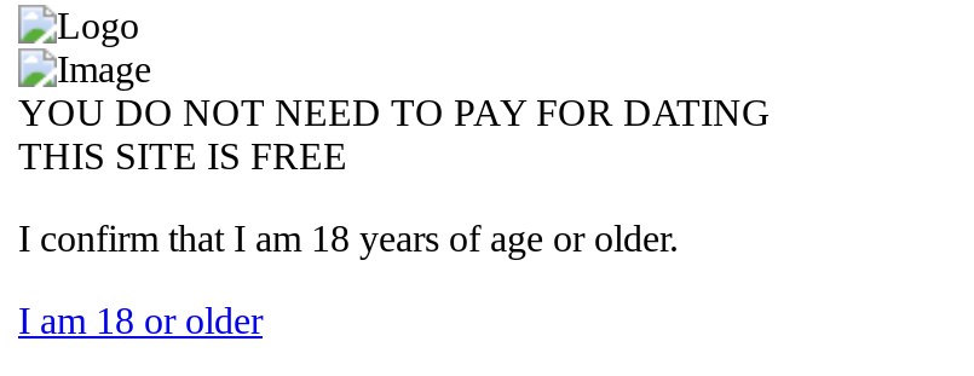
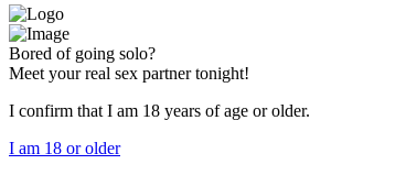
- YOU DO NOT NEED TO PAY FOR DATING
- THIS SITE IS FREE
+ Bored of going solo?
+ Meet your real sex partner tonight!
